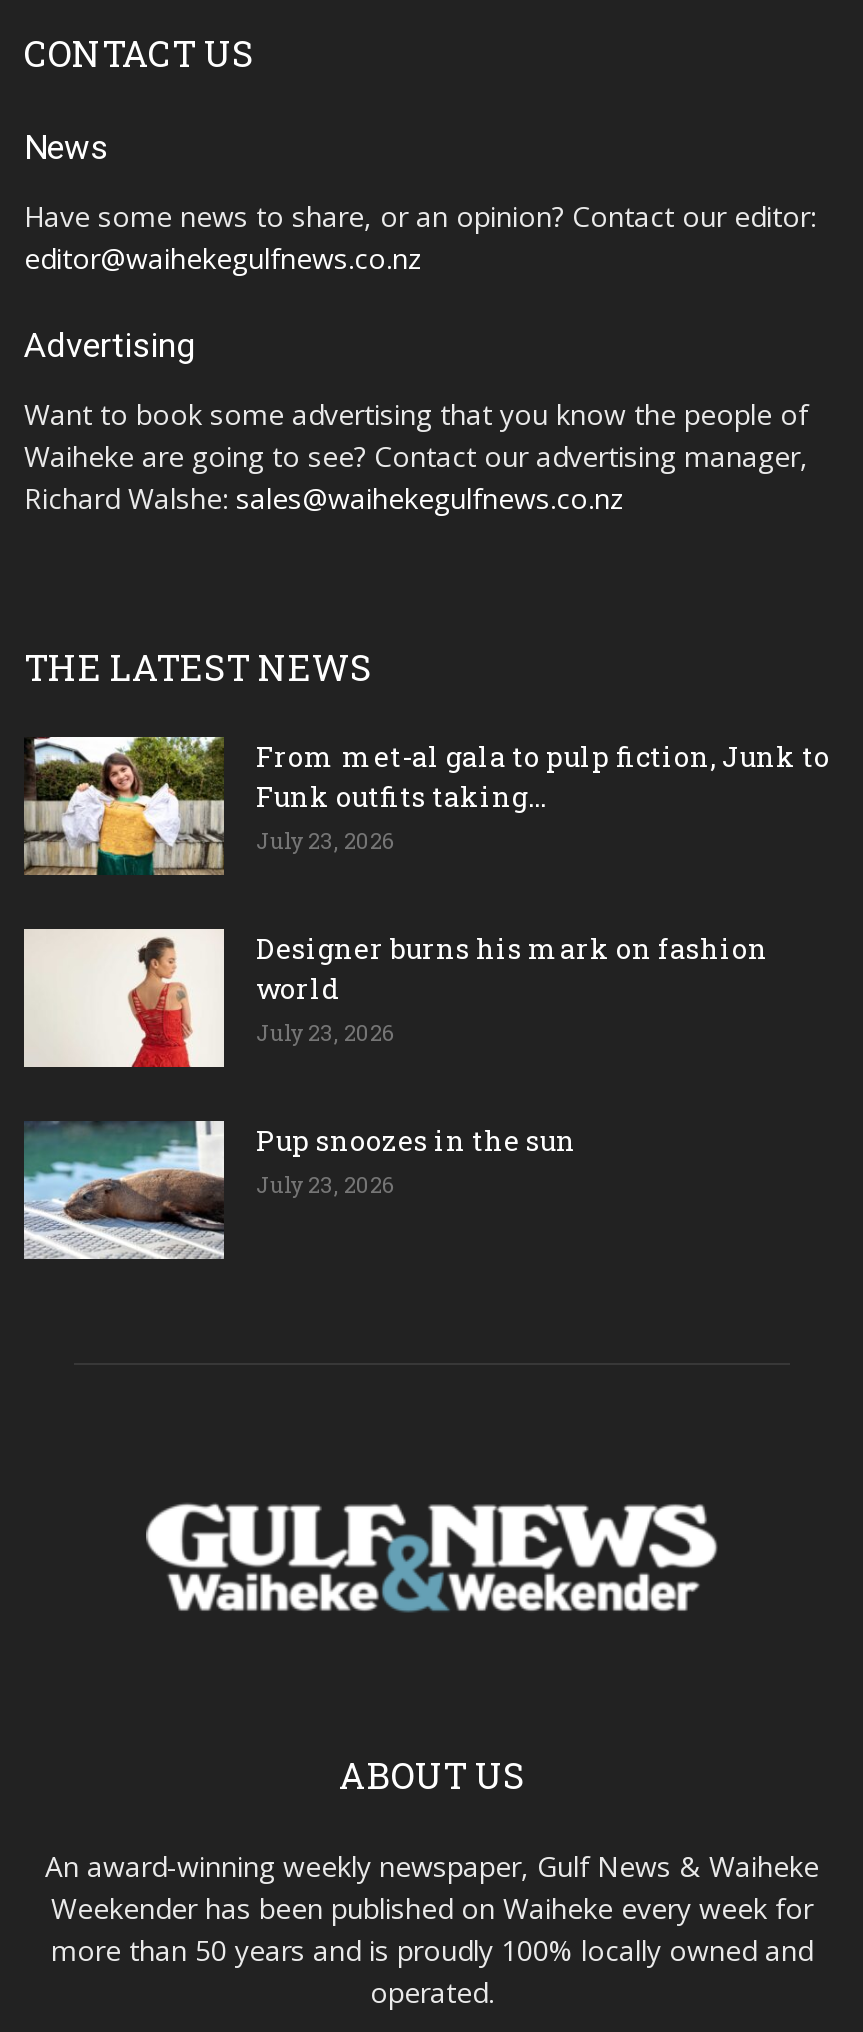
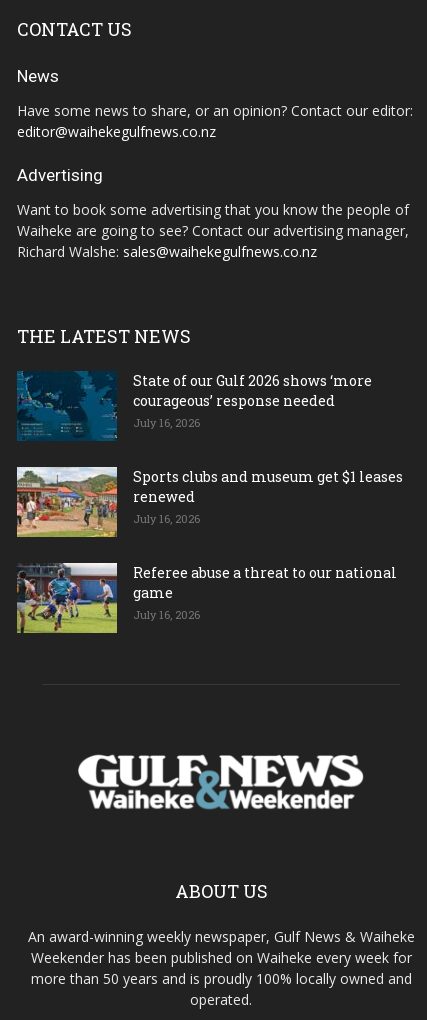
- [image]
- From met-al gala to pulp fiction, Junk to
- Funk outfits taking...
- July 23, 2026
+ [image]
+ State of our Gulf 2026 shows ‘more
+ courageous’ response needed
+ July 16, 2026

- [image]
- Designer burns his mark on fashion
- world
- July 23, 2026
+ [image]
+ Sports clubs and museum get $1 leases
+ renewed
+ July 16, 2026

- [image]
- Pup snoozes in the sun
- July 23, 2026
+ [image]
+ Referee abuse a threat to our national
+ game
+ July 16, 2026
